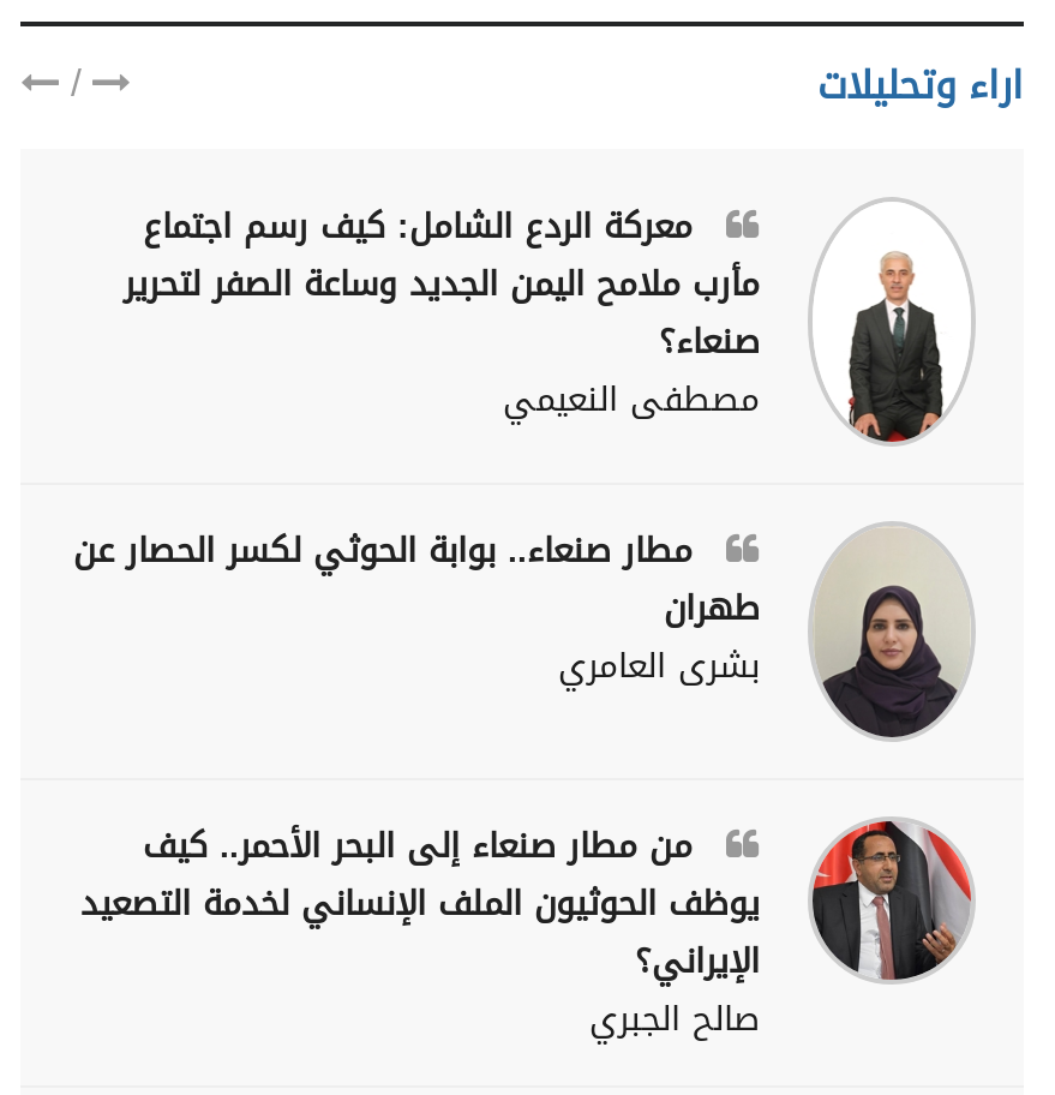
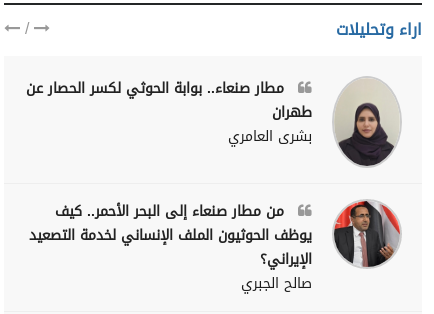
- [image]
- معركة الردع الشامل: كيف رسم اجتماع
- مأرب ملامح اليمن الجديد وساعة الصفر لتحرير
- صنعاء؟
- مصطفى النعيمي
